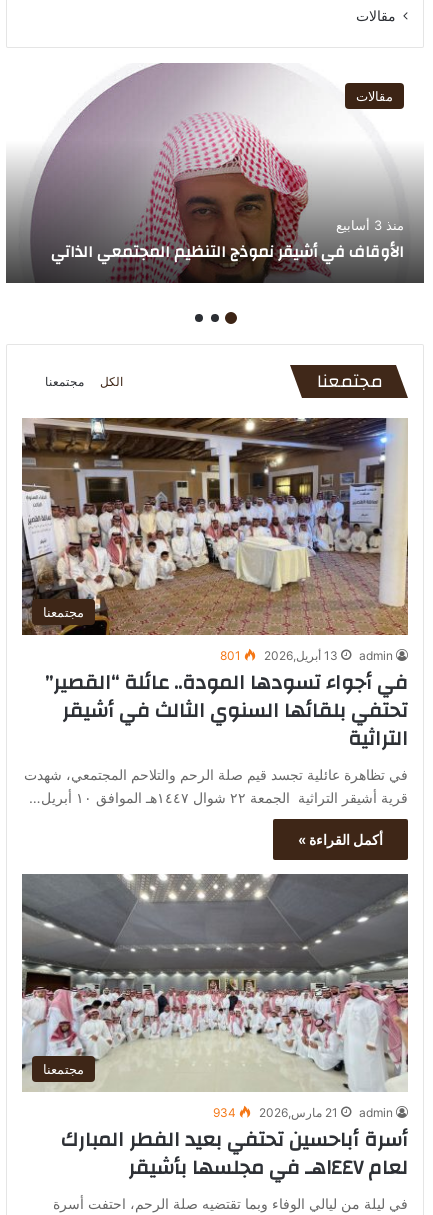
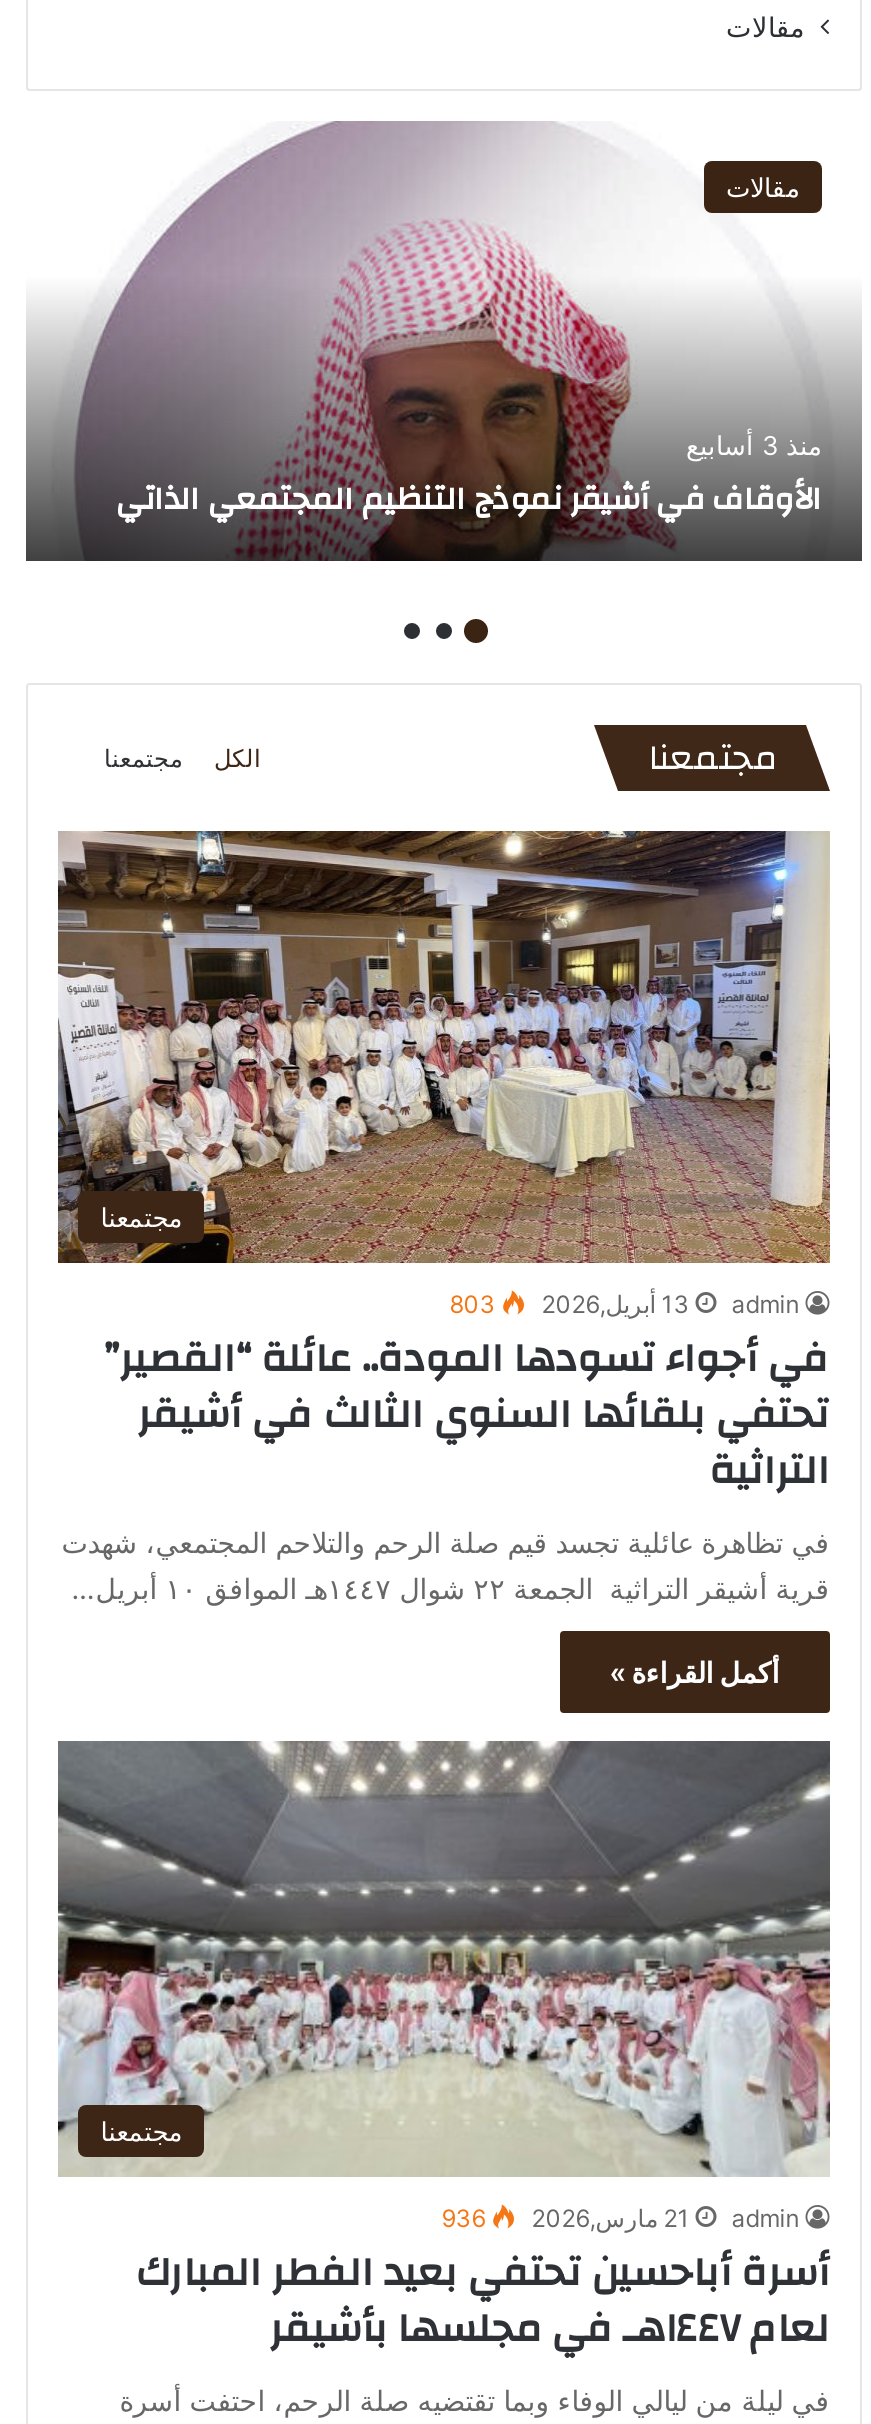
- 801
+ 803

- 934
+ 936
